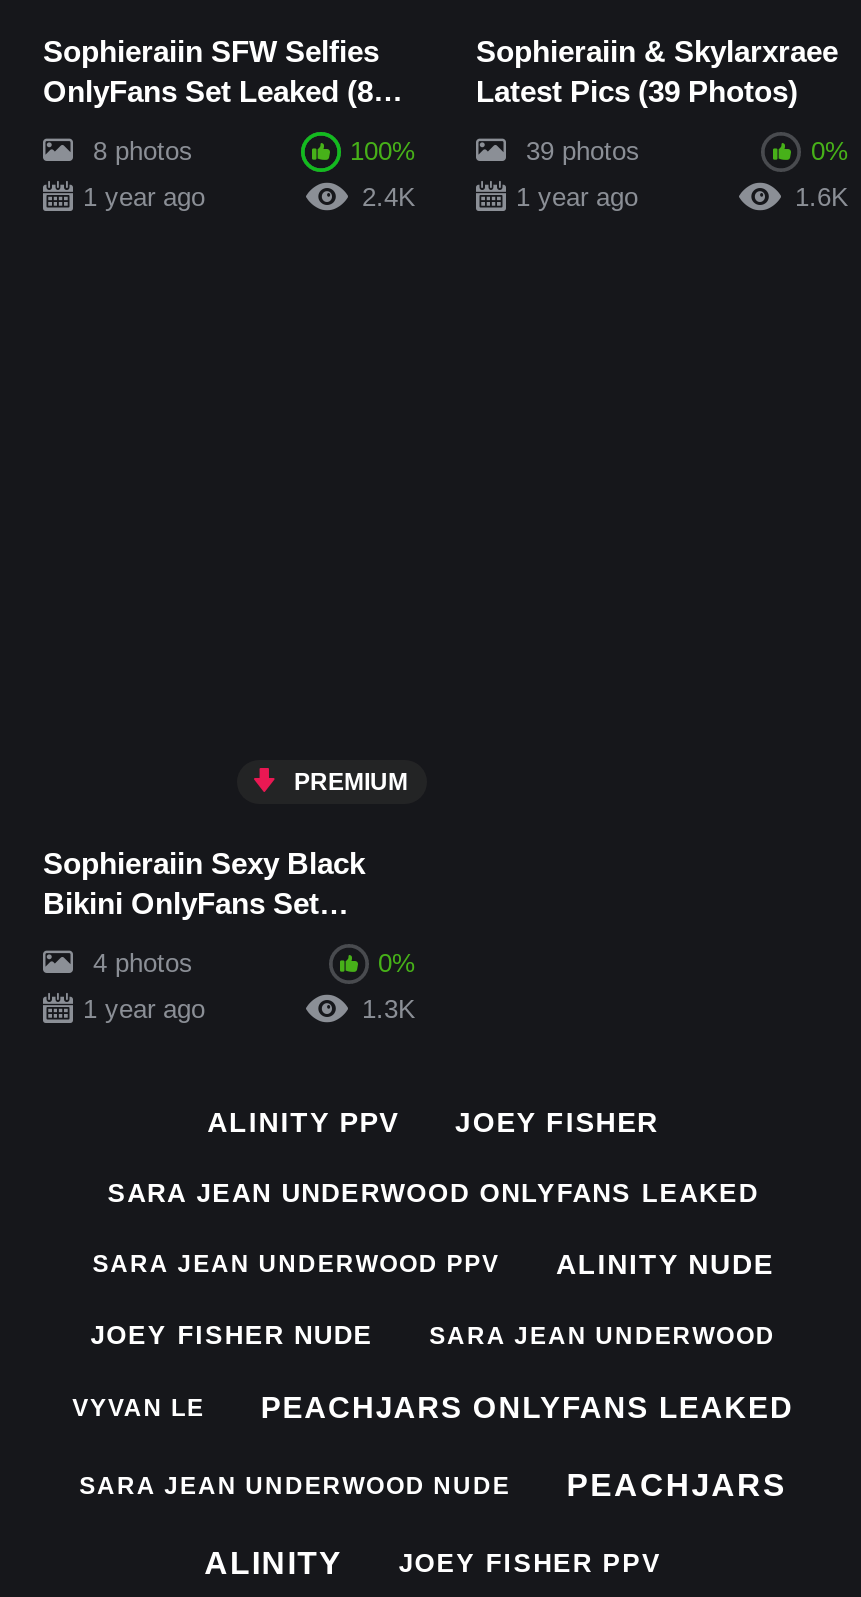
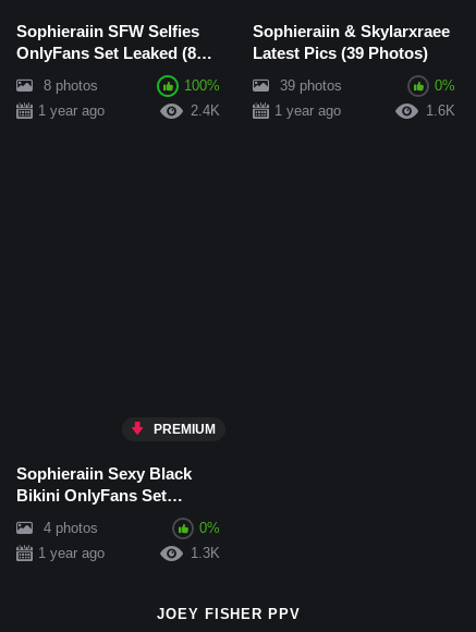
- ALINITY PPV
- JOEY FISHER
- SARA JEAN UNDERWOOD ONLYFANS LEAKED
- SARA JEAN UNDERWOOD PPV
- ALINITY NUDE
- JOEY FISHER NUDE
- SARA JEAN UNDERWOOD
- VYVAN LE
- PEACHJARS ONLYFANS LEAKED
- SARA JEAN UNDERWOOD NUDE
- PEACHJARS
- ALINITY
